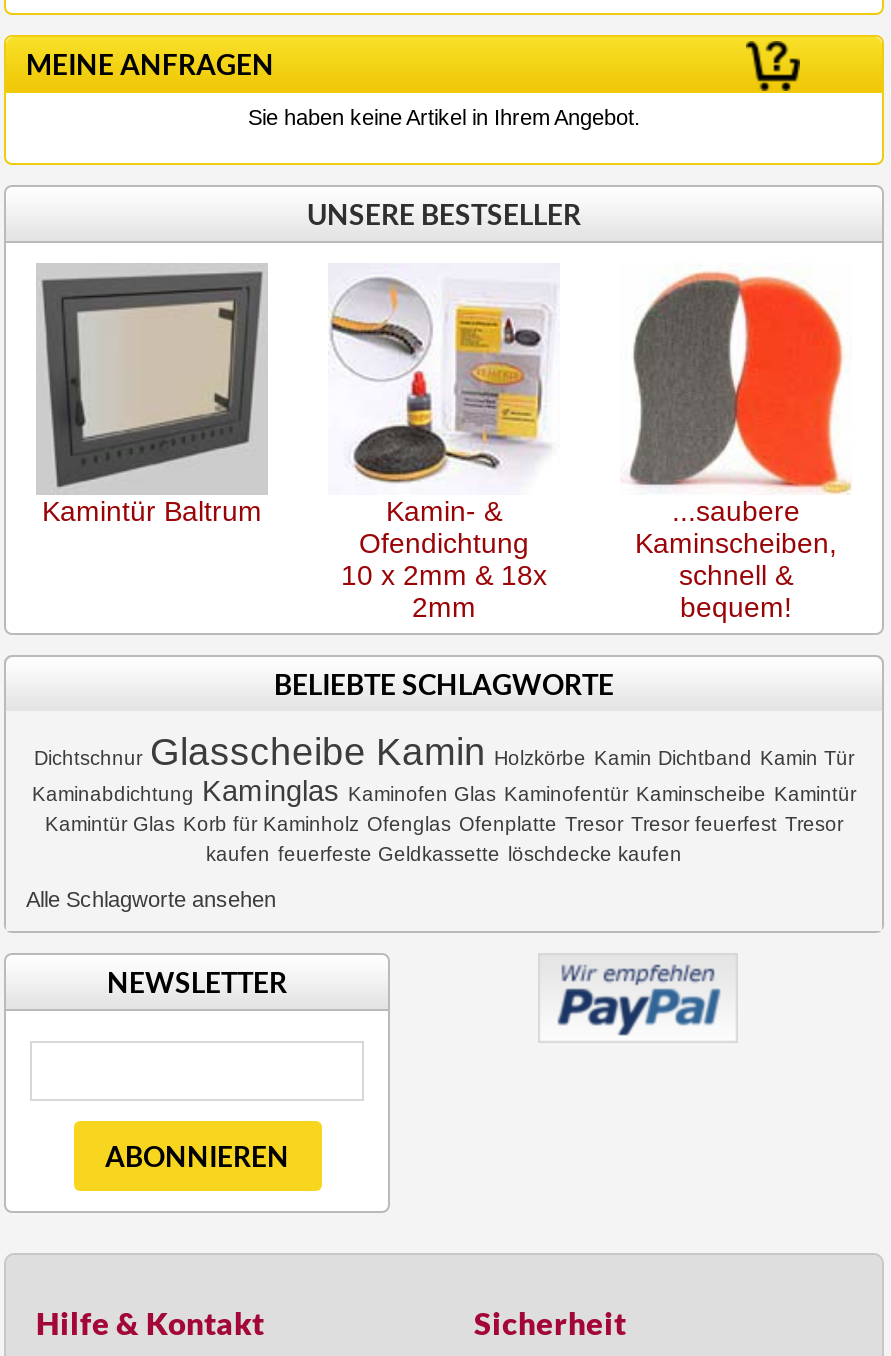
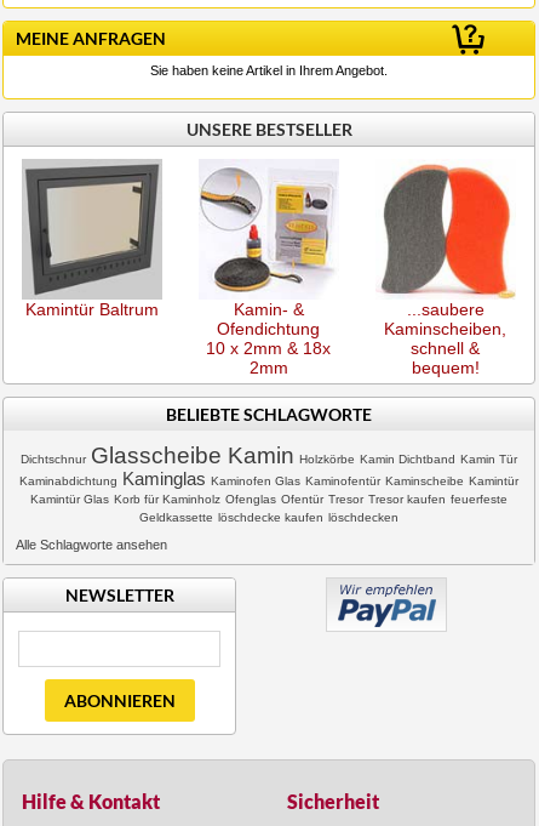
- Kamintür Glas Korb für Kaminholz Ofenglas Ofenplatte Tresor Tresor feuerfest Tresor
- kaufen feuerfeste Geldkassette löschdecke kaufen
+ Kamintür Glas Korb für Kaminholz Ofenglas Ofentür Tresor Tresor kaufen feuerfeste
+ Geldkassette löschdecke kaufen löschdecken
